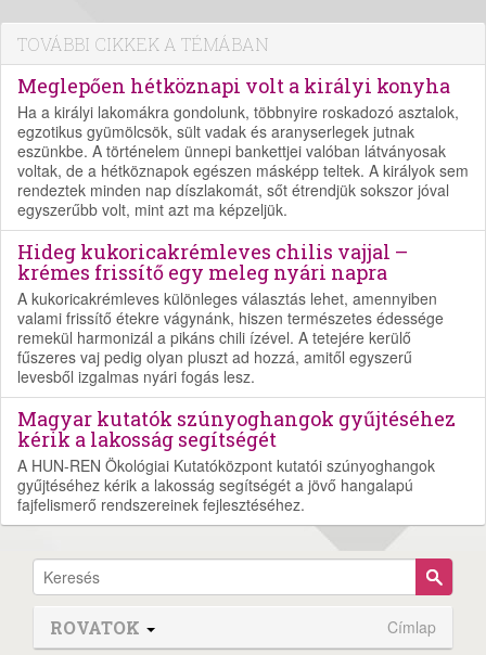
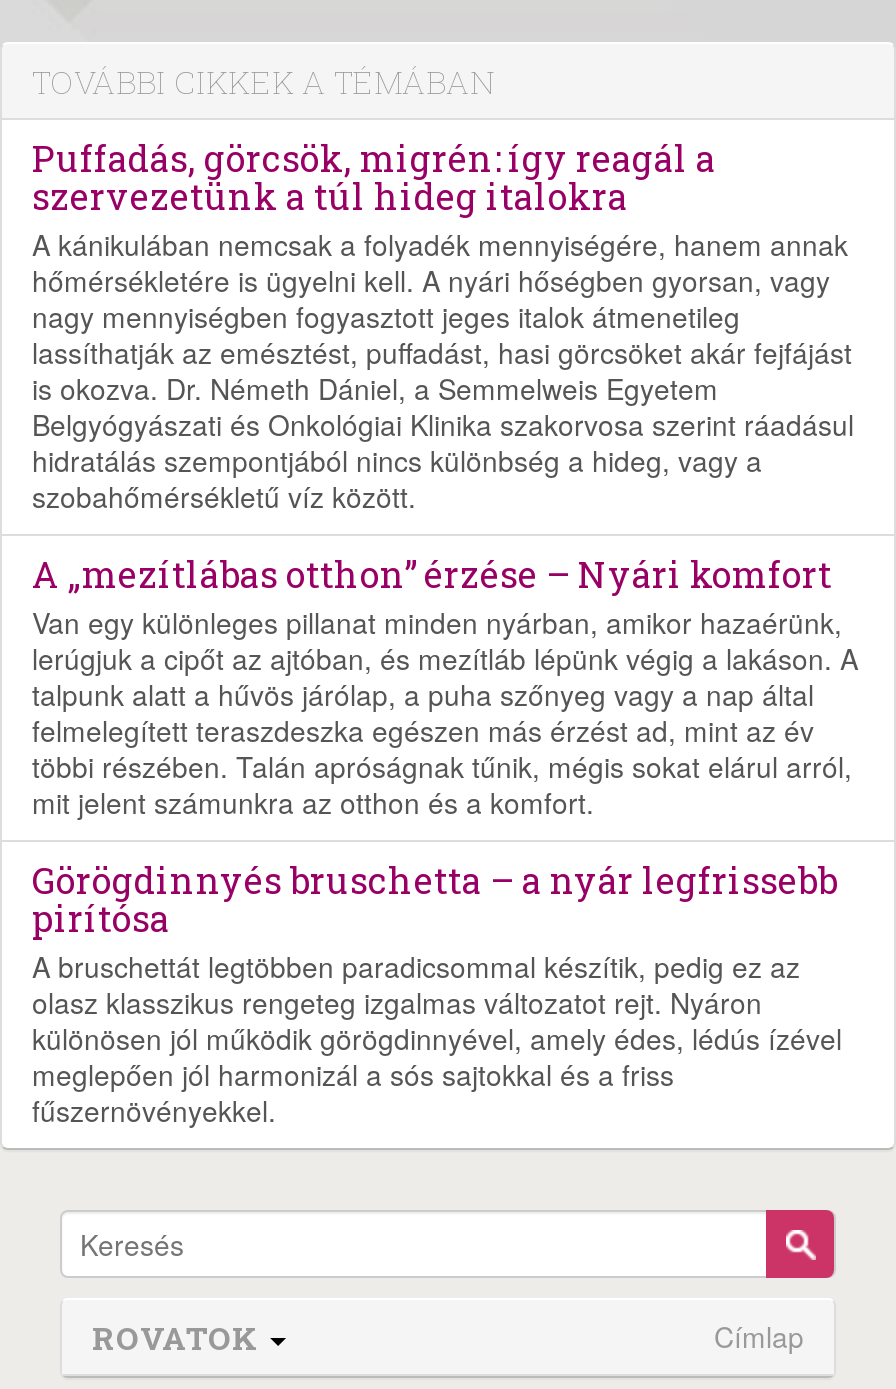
- Meglepően hétköznapi volt a királyi konyha
- Ha a királyi lakomákra gondolunk, többnyire roskadozó asztalok,
- egzotikus gyümölcsök, sült vadak és aranyserlegek jutnak
- eszünkbe. A történelem ünnepi bankettjei valóban látványosak
- voltak, de a hétköznapok egészen másképp teltek. A királyok sem
- rendeztek minden nap díszlakomát, sőt étrendjük sokszor jóval
- egyszerűbb volt, mint azt ma képzeljük.
+ Puffadás, görcsök, migrén: így reagál a
+ szervezetünk a túl hideg italokra
+ A kánikulában nemcsak a folyadék mennyiségére, hanem annak
+ hőmérsékletére is ügyelni kell. A nyári hőségben gyorsan, vagy
+ nagy mennyiségben fogyasztott jeges italok átmenetileg
+ lassíthatják az emésztést, puffadást, hasi görcsöket akár fejfájást
+ is okozva. Dr. Németh Dániel, a Semmelweis Egyetem
+ Belgyógyászati és Onkológiai Klinika szakorvosa szerint ráadásul
+ hidratálás szempontjából nincs különbség a hideg, vagy a
+ szobahőmérsékletű víz között.

- Hideg kukoricakrémleves chilis vajjal –
- krémes frissítő egy meleg nyári napra
- A kukoricakrémleves különleges választás lehet, amennyiben
- valami frissítő étekre vágynánk, hiszen természetes édessége
- remekül harmonizál a pikáns chili ízével. A tetejére kerülő
- fűszeres vaj pedig olyan pluszt ad hozzá, amitől egyszerű
- levesből izgalmas nyári fogás lesz.
+ A „mezítlábas otthon” érzése – Nyári komfort
+ Van egy különleges pillanat minden nyárban, amikor hazaérünk,
+ lerúgjuk a cipőt az ajtóban, és mezítláb lépünk végig a lakáson. A
+ talpunk alatt a hűvös járólap, a puha szőnyeg vagy a nap által
+ felmelegített teraszdeszka egészen más érzést ad, mint az év
+ többi részében. Talán apróságnak tűnik, mégis sokat elárul arról,
+ mit jelent számunkra az otthon és a komfort.

- Magyar kutatók szúnyoghangok gyűjtéséhez
- kérik a lakosság segítségét
- A HUN-REN Ökológiai Kutatóközpont kutatói szúnyoghangok
- gyűjtéséhez kérik a lakosság segítségét a jövő hangalapú
- fajfelismerő rendszereinek fejlesztéséhez.
+ Görögdinnyés bruschetta – a nyár legfrissebb
+ pirítósa
+ A bruschettát legtöbben paradicsommal készítik, pedig ez az
+ olasz klasszikus rengeteg izgalmas változatot rejt. Nyáron
+ különösen jól működik görögdinnyével, amely édes, lédús ízével
+ meglepően jól harmonizál a sós sajtokkal és a friss
+ fűszernövényekkel.
